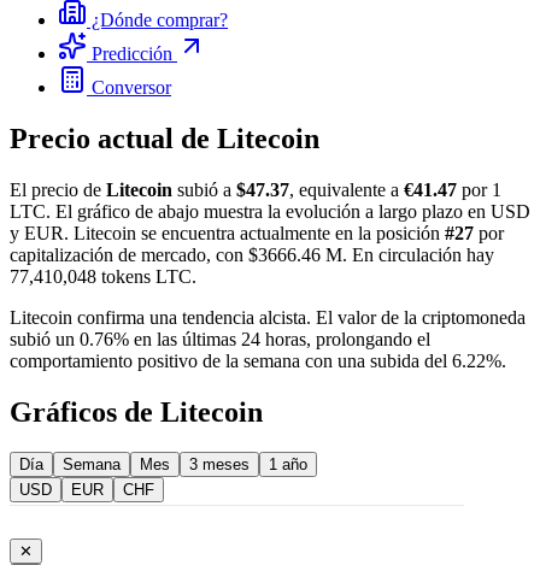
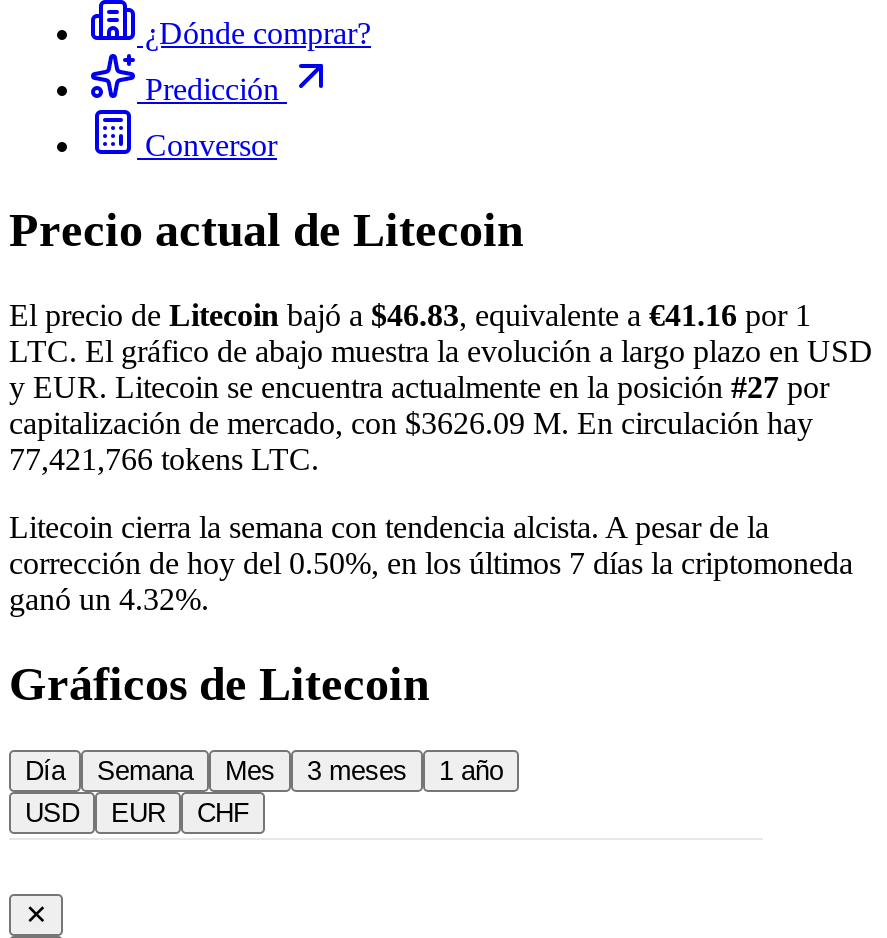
- El precio de Litecoin subió a $47.37, equivalente a €41.47 por 1
+ El precio de Litecoin bajó a $46.83, equivalente a €41.16 por 1

- capitalización de mercado, con $3666.46 M. En circulación hay
- 77,410,048 tokens LTC.
+ capitalización de mercado, con $3626.09 M. En circulación hay
+ 77,421,766 tokens LTC.

- Litecoin confirma una tendencia alcista. El valor de la criptomoneda
- subió un 0.76% en las últimas 24 horas, prolongando el
- comportamiento positivo de la semana con una subida del 6.22%.
+ Litecoin cierra la semana con tendencia alcista. A pesar de la
+ corrección de hoy del 0.50%, en los últimos 7 días la criptomoneda
+ ganó un 4.32%.
